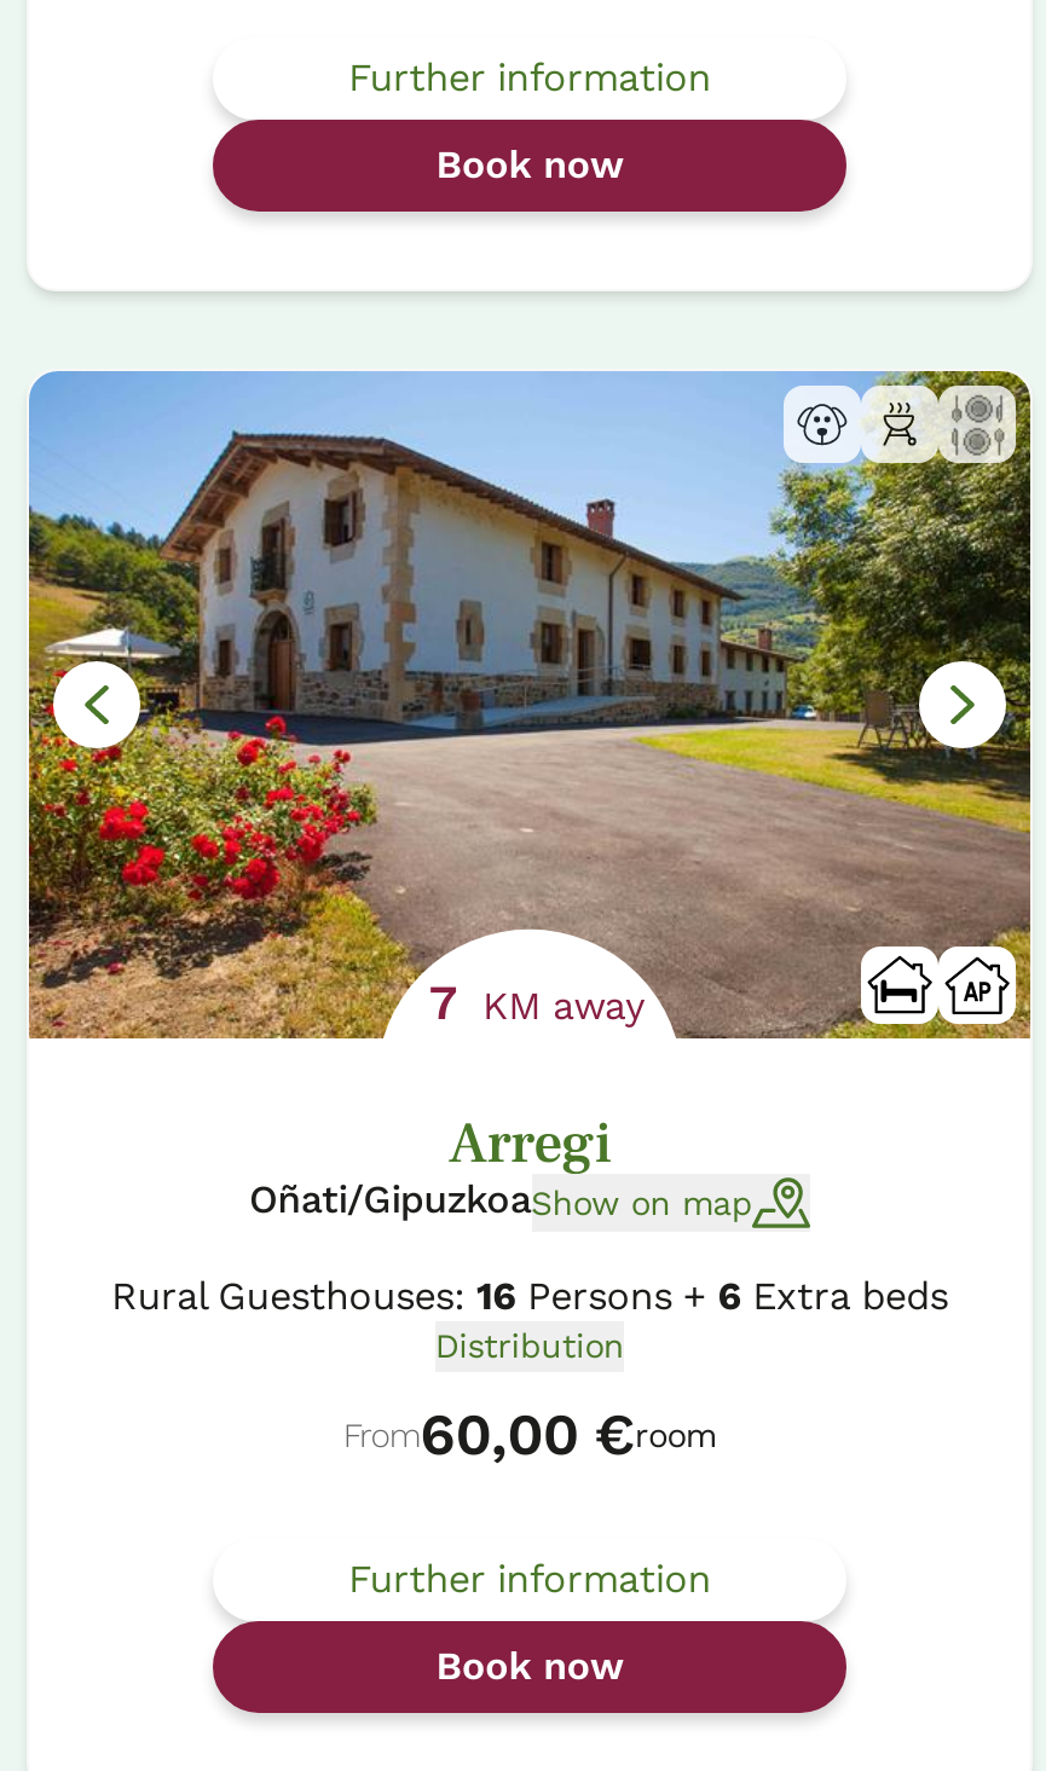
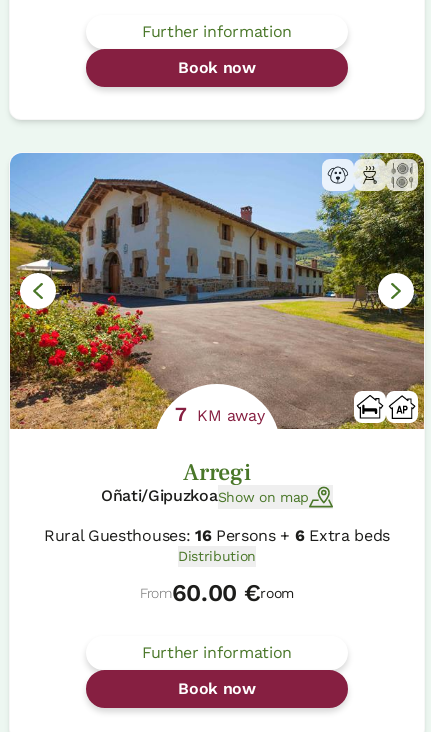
- From60,00 €room
+ From60.00 €room
